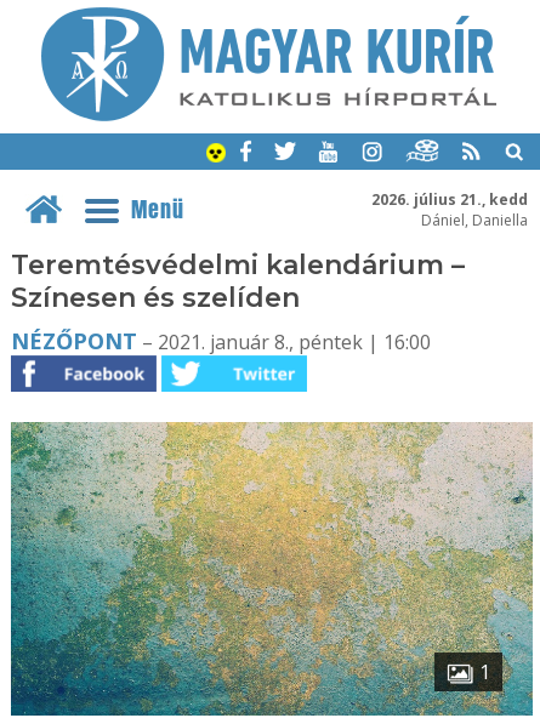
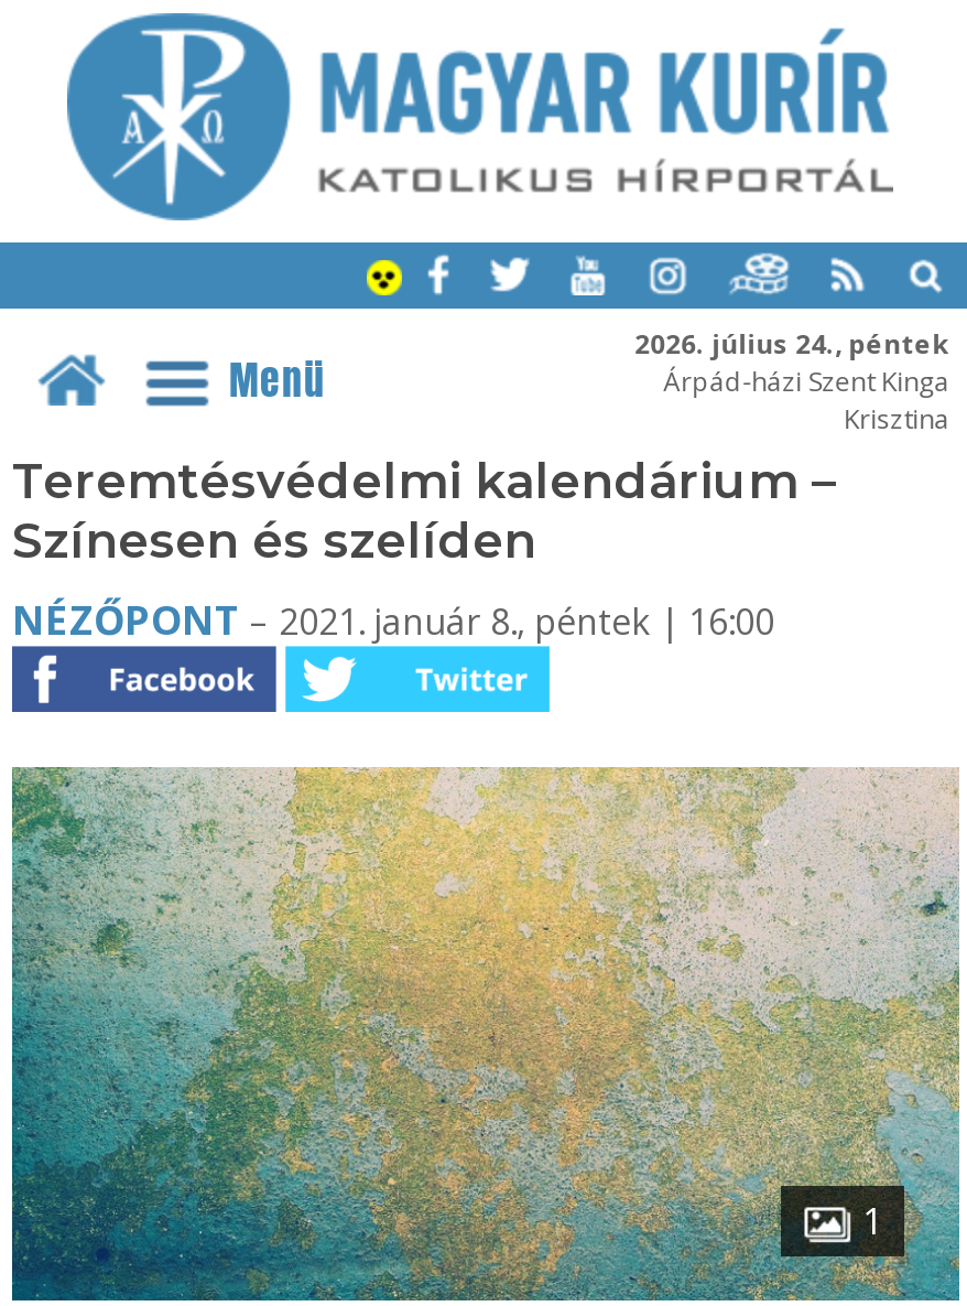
- 2026. július 21., kedd
- Dániel, Daniella
+ 2026. július 24., péntek
+ Árpád-házi Szent Kinga
+ Krisztina
